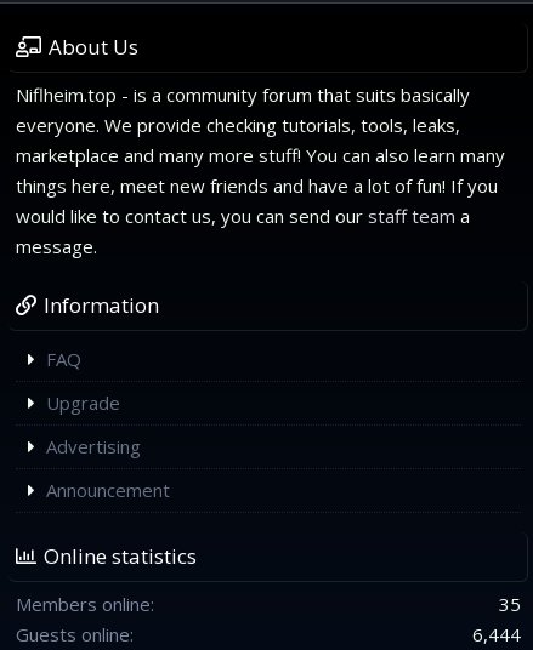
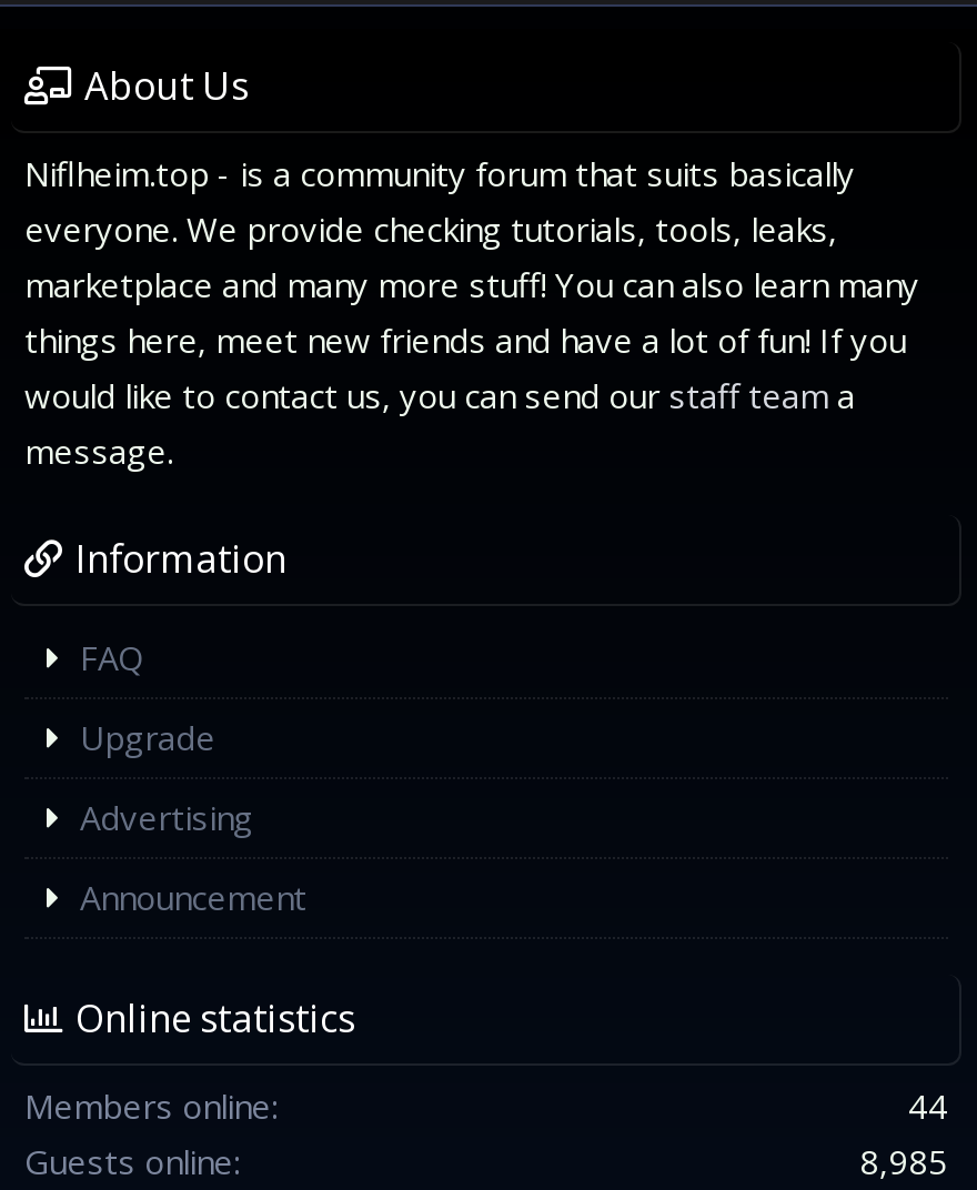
- 35
+ 44

- 6,444
+ 8,985
